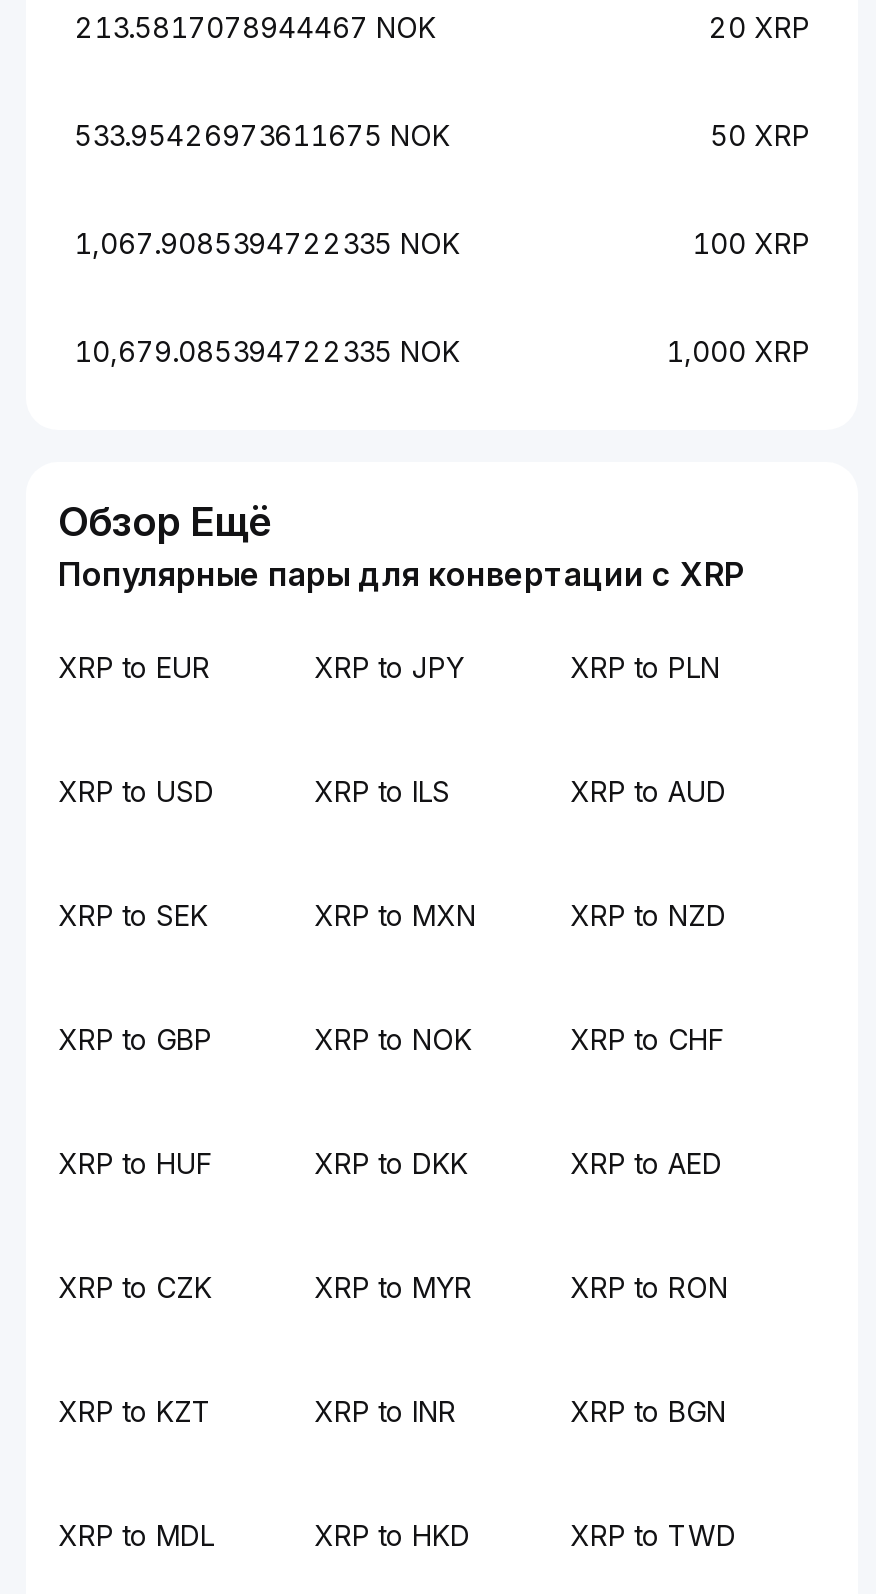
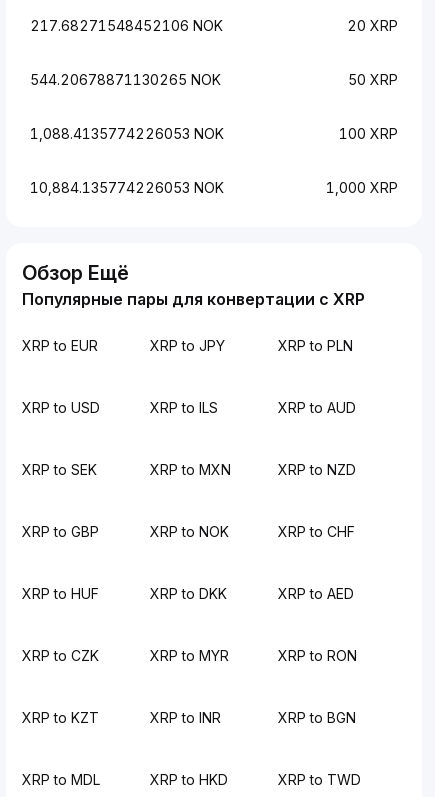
- 213.5817078944467 NOK
+ 217.68271548452106 NOK

- 533.95426973611675 NOK
+ 544.20678871130265 NOK

- 1,067.9085394722335 NOK
+ 1,088.4135774226053 NOK

- 10,679.085394722335 NOK
+ 10,884.135774226053 NOK
